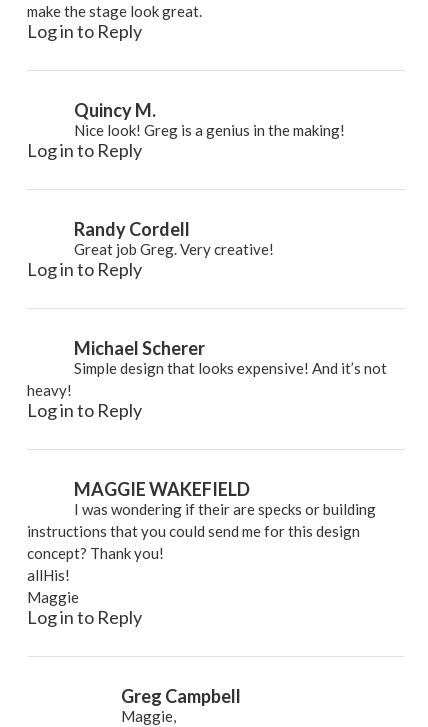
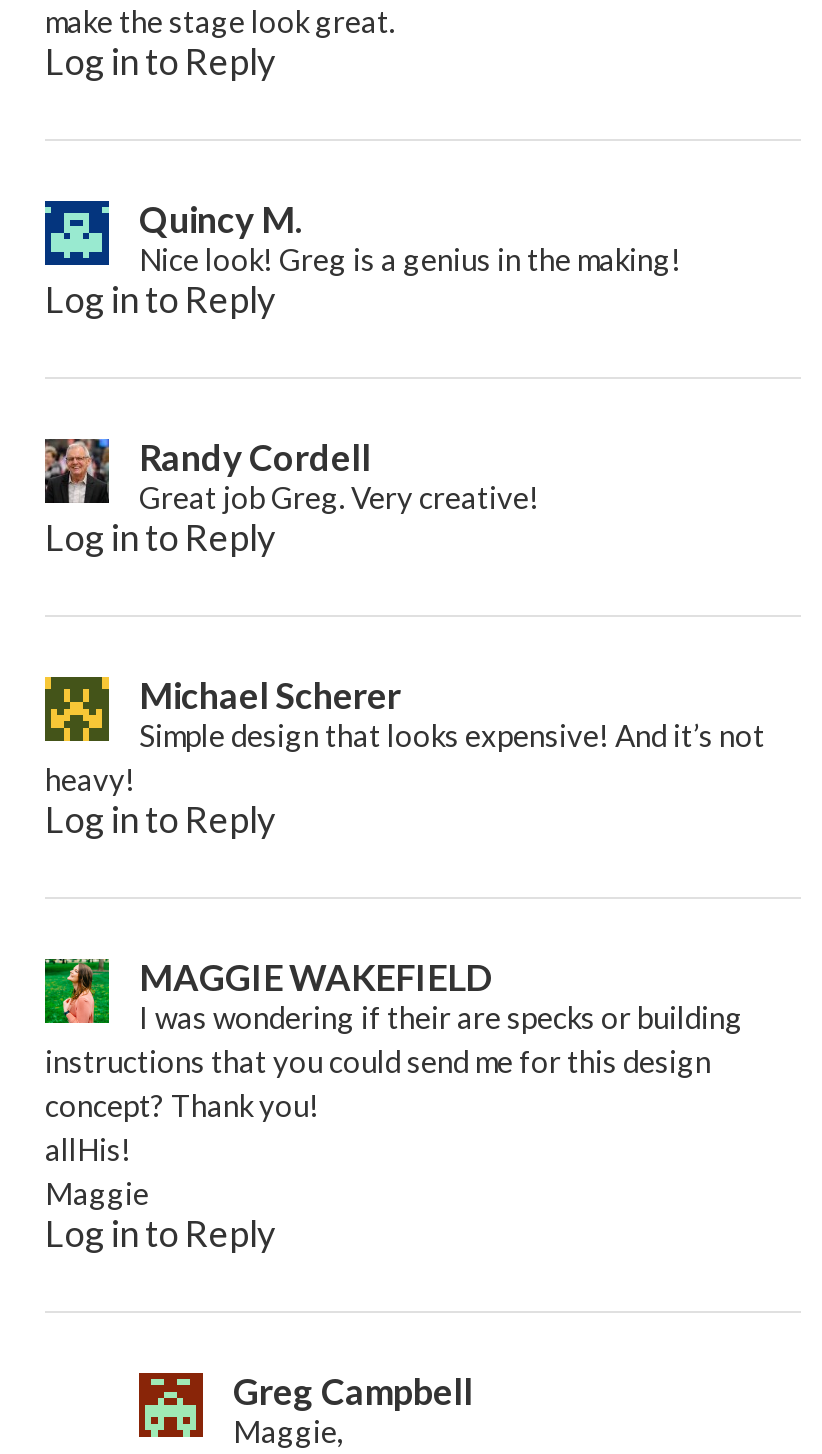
+ [image]

+ [image]

+ [image]

+ [image]

+ [image]
